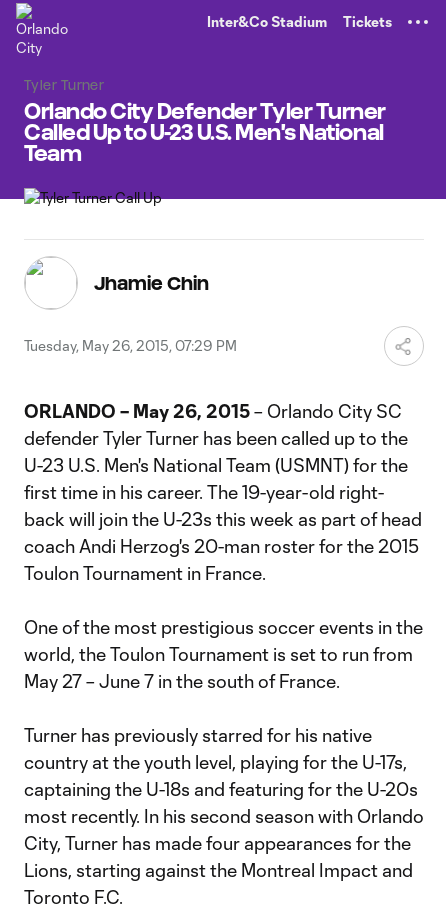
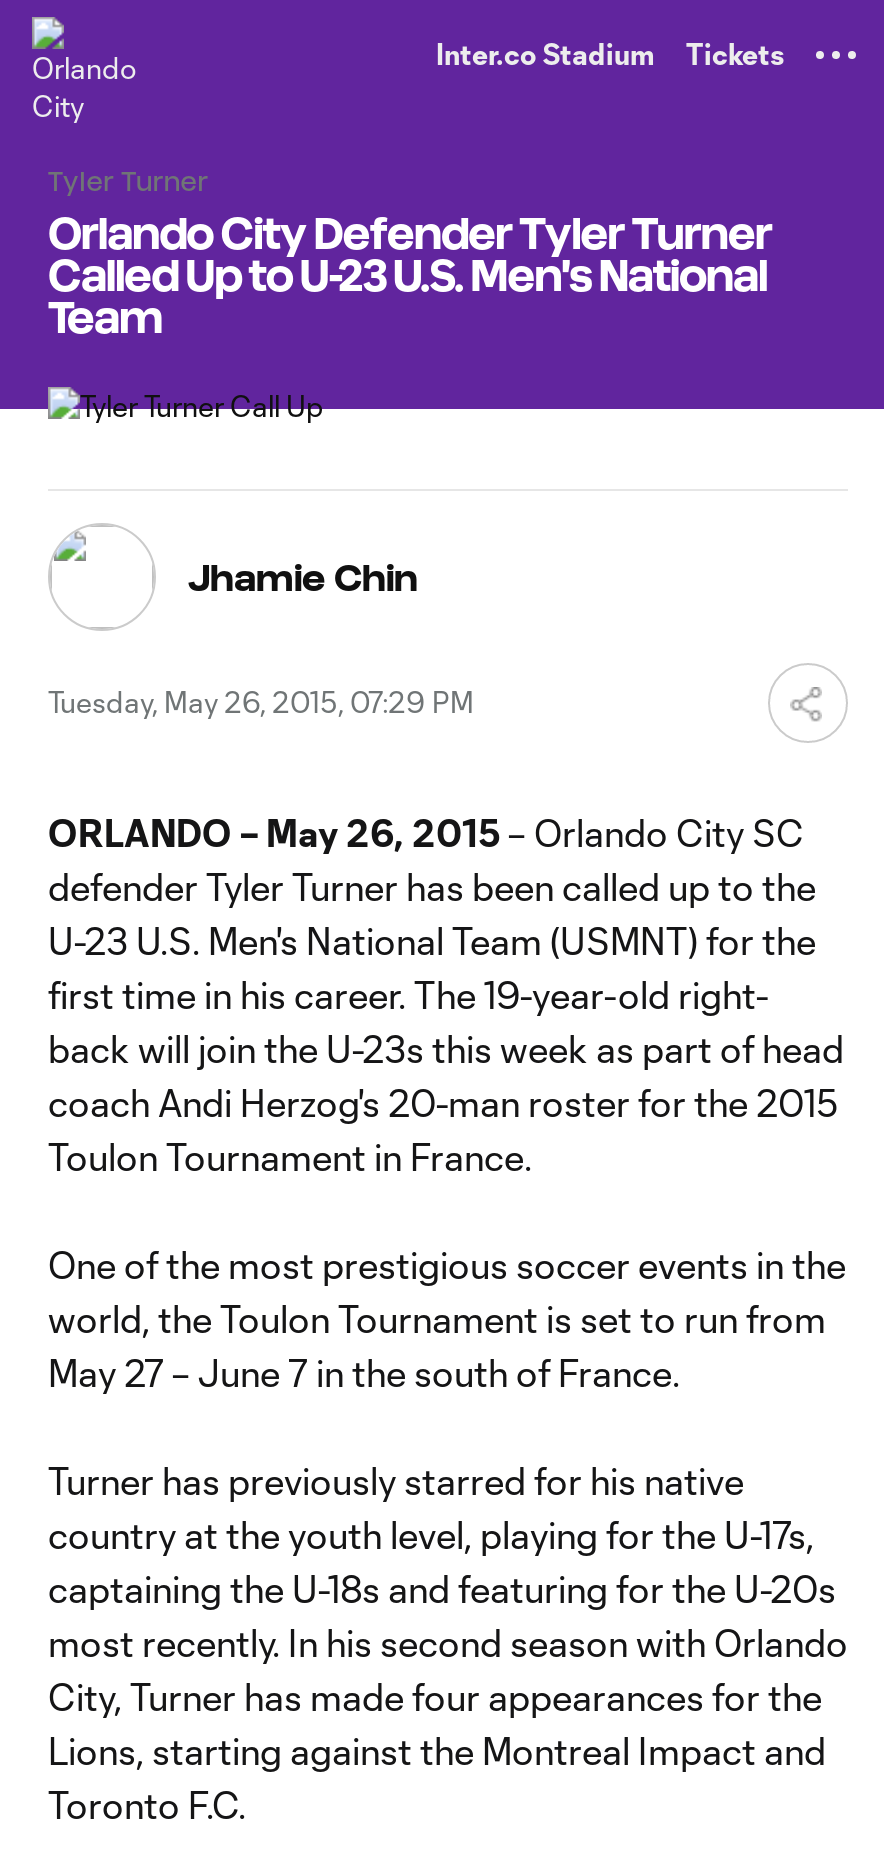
- Inter&Co Stadium
+ Inter.co Stadium
